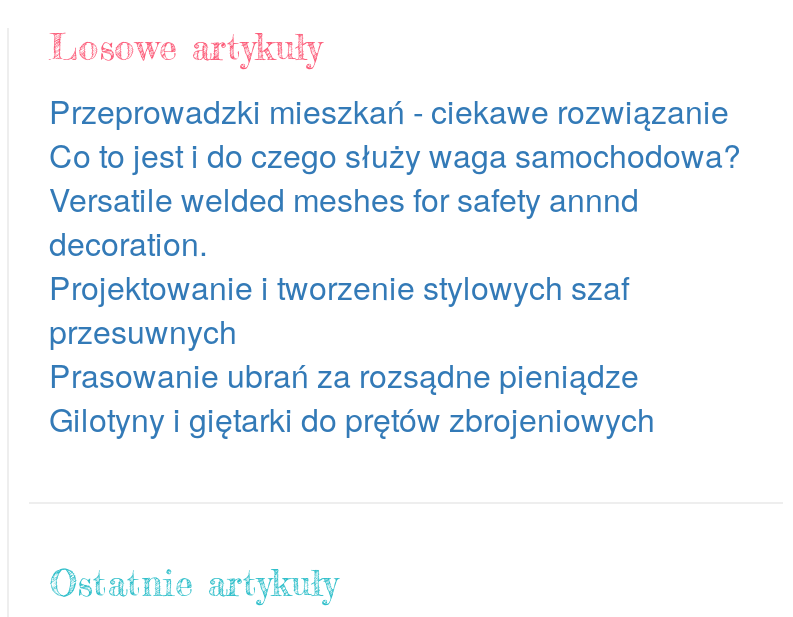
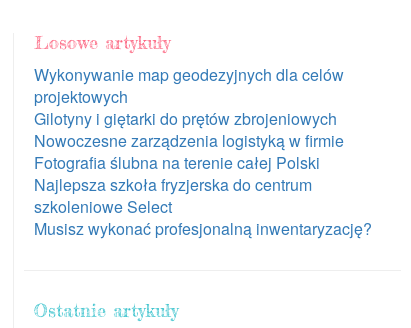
- Przeprowadzki mieszkań - ciekawe rozwiązanie
- Co to jest i do czego służy waga samochodowa?
- Versatile welded meshes for safety annnd
- decoration.
- Projektowanie i tworzenie stylowych szaf
- przesuwnych
- Prasowanie ubrań za rozsądne pieniądze
+ Wykonywanie map geodezyjnych dla celów
+ projektowych

moved up: Gilotyny i giętarki do prętów zbrojeniowych

+ Nowoczesne zarządzenia logistyką w firmie
+ Fotografia ślubna na terenie całej Polski
+ Najlepsza szkoła fryzjerska do centrum
+ szkoleniowe Select
+ Musisz wykonać profesjonalną inwentaryzację?
